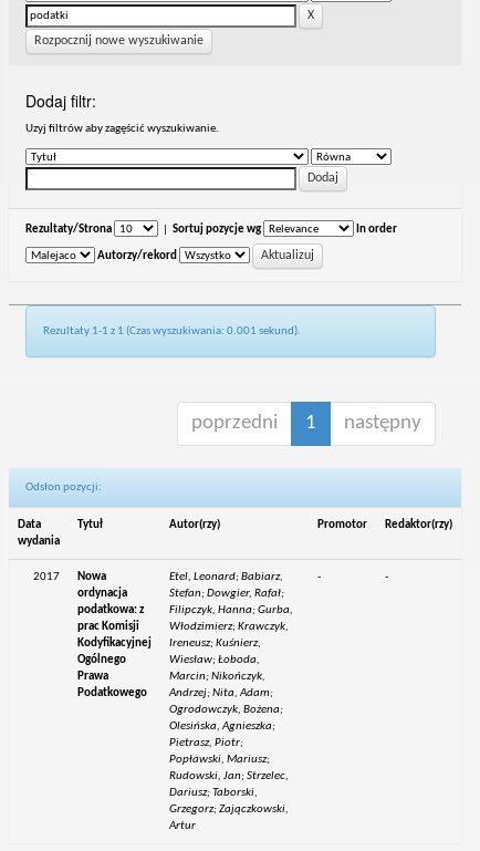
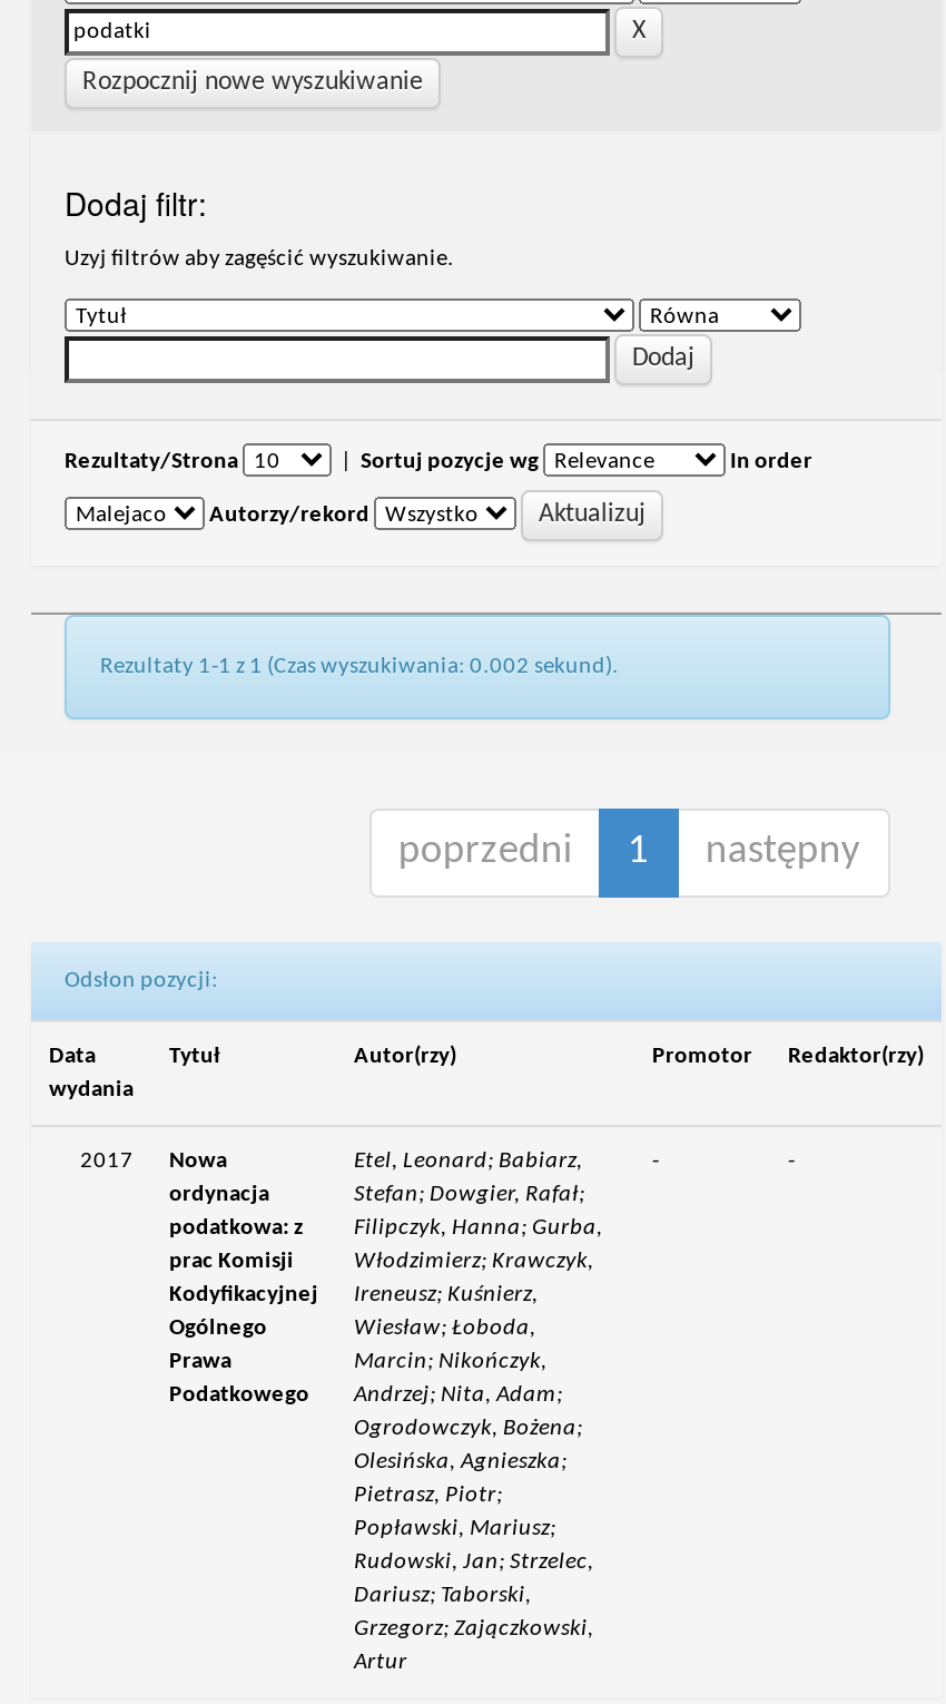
- Rezultaty 1-1 z 1 (Czas wyszukiwania: 0.001 sekund).
+ Rezultaty 1-1 z 1 (Czas wyszukiwania: 0.002 sekund).
